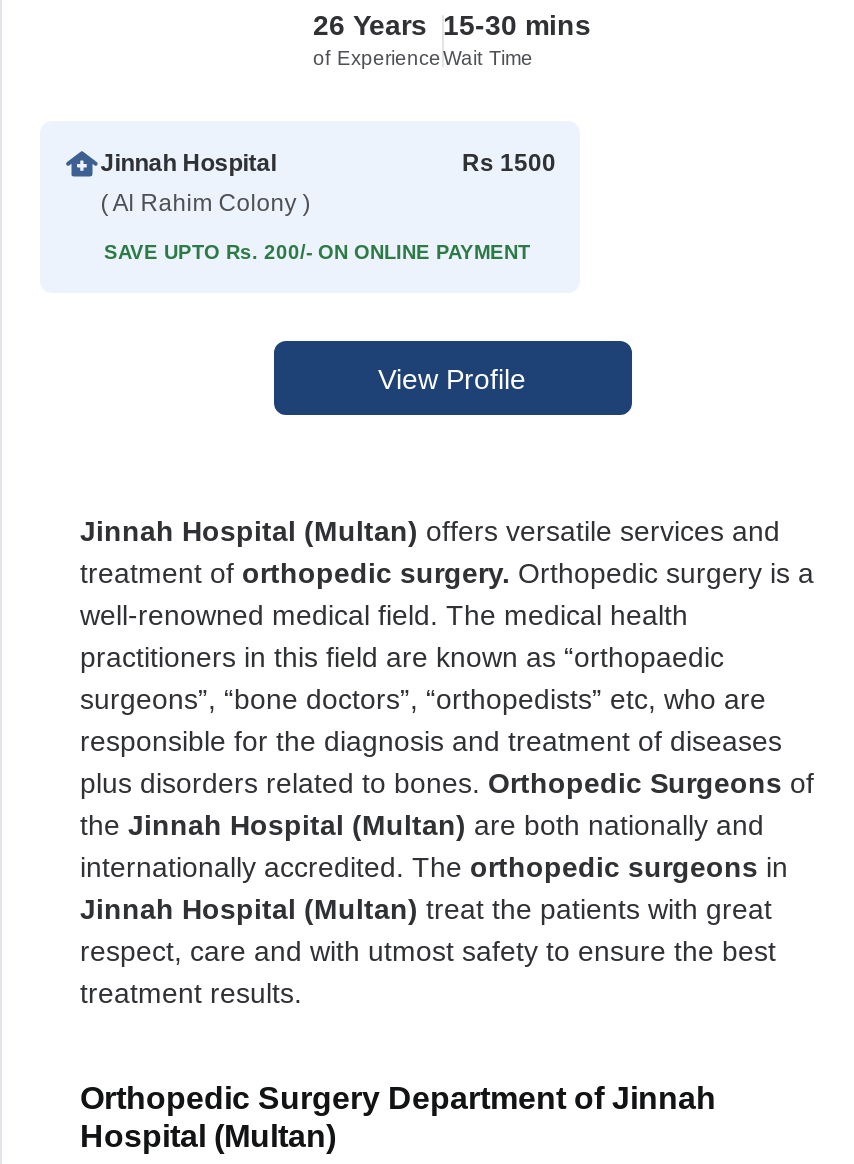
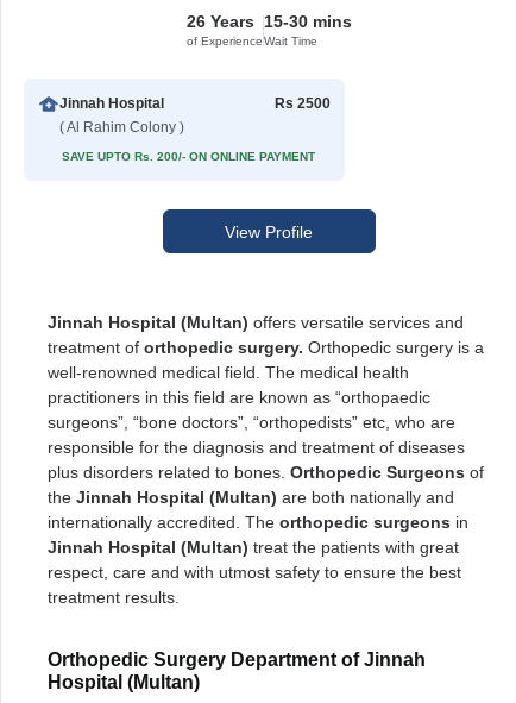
- Rs 1500
+ Rs 2500
